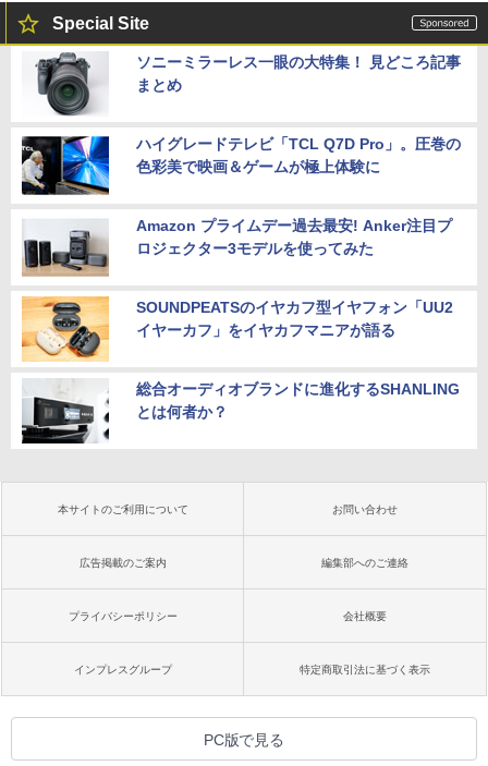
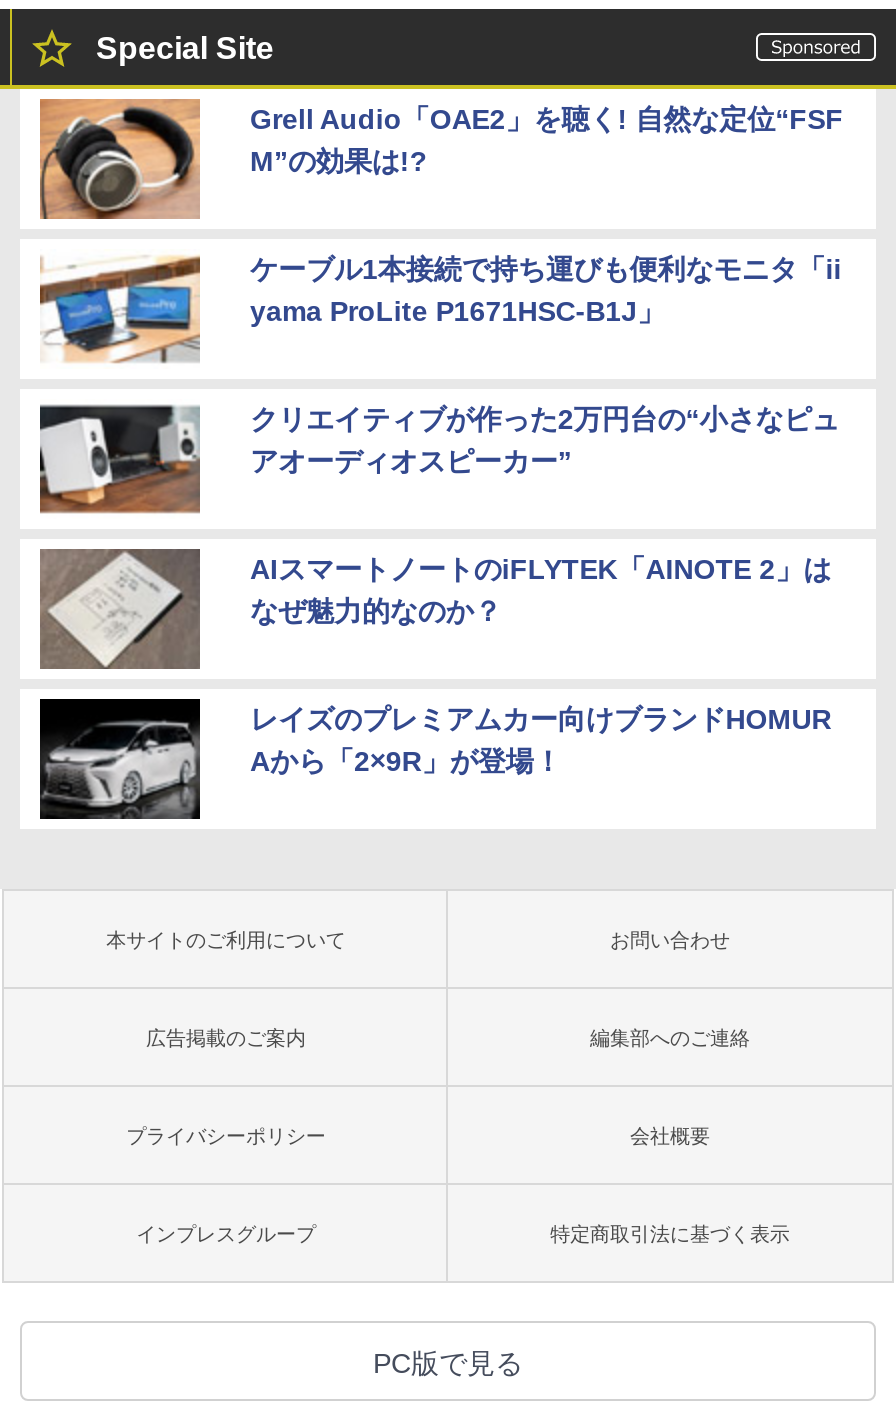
- [image]
- ソニーミラーレス一眼の大特集！ 見どころ記事
- まとめ
+ [image]
+ Grell Audio「OAE2」を聴く! 自然な定位“FSF
+ M”の効果は!?

- [image]
- ハイグレードテレビ「TCL Q7D Pro」。圧巻の
- 色彩美で映画＆ゲームが極上体験に
+ [image]
+ ケーブル1本接続で持ち運びも便利なモニタ「ii
+ yama ProLite P1671HSC-B1J」

- [image]
- Amazon プライムデー過去最安! Anker注目プ
- ロジェクター3モデルを使ってみた
+ [image]
+ クリエイティブが作った2万円台の“小さなピュ
+ アオーディオスピーカー”

- [image]
- SOUNDPEATSのイヤカフ型イヤフォン「UU2
- イヤーカフ」をイヤカフマニアが語る
+ [image]
+ AIスマートノートのiFLYTEK「AINOTE 2」は
+ なぜ魅力的なのか？

- [image]
- 総合オーディオブランドに進化するSHANLING
- とは何者か？
+ [image]
+ レイズのプレミアムカー向けブランドHOMUR
+ Aから「2×9R」が登場！
